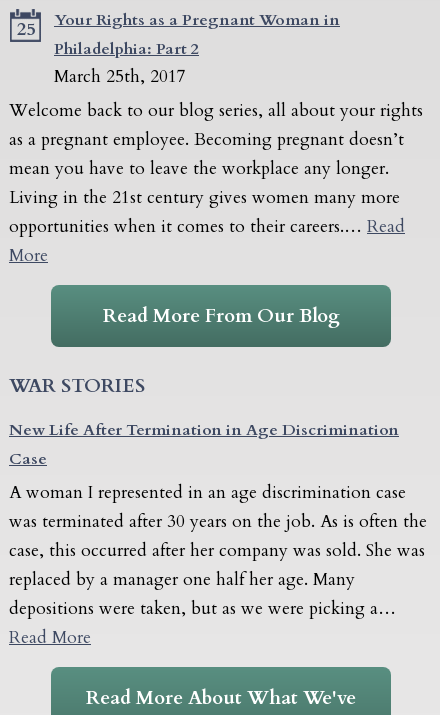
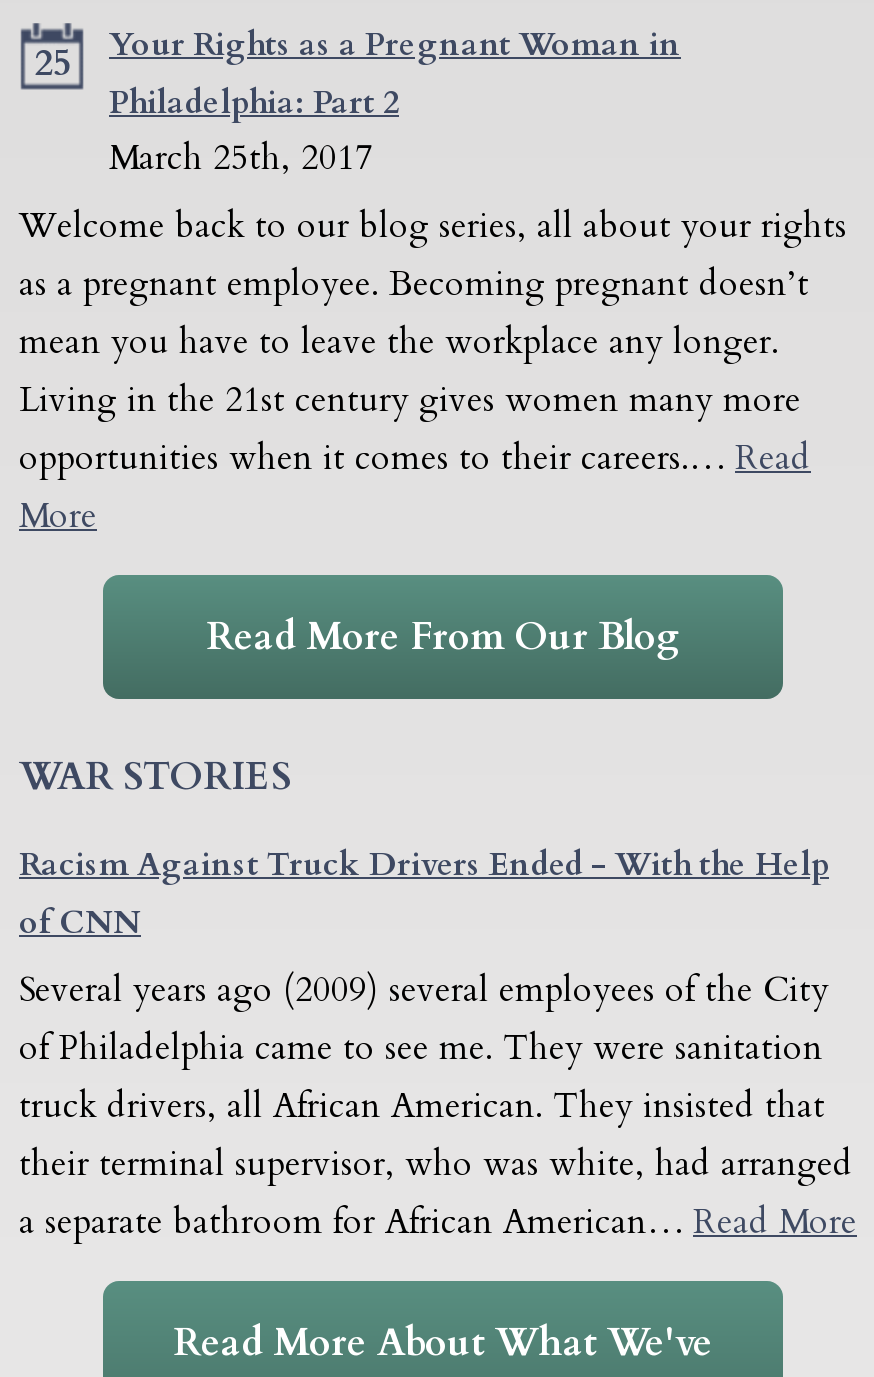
- New Life After Termination in Age Discrimination
- Case
+ Racism Against Truck Drivers Ended - With the Help
+ of CNN

- A woman I represented in an age discrimination case
- was terminated after 30 years on the job. As is often the
- case, this occurred after her company was sold. She was
- replaced by a manager one half her age. Many
- depositions were taken, but as we were picking a…
- Read More
+ Several years ago (2009) several employees of the City
+ of Philadelphia came to see me. They were sanitation
+ truck drivers, all African American. They insisted that
+ their terminal supervisor, who was white, had arranged
+ a separate bathroom for African American… Read More
